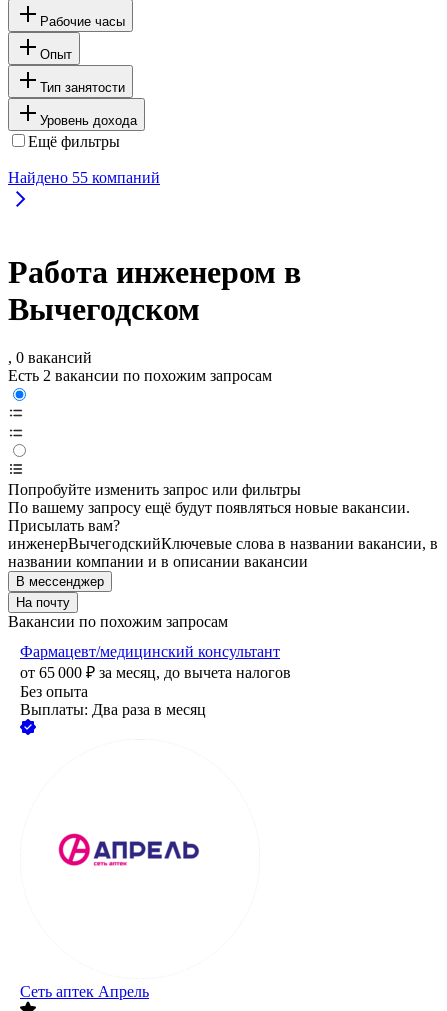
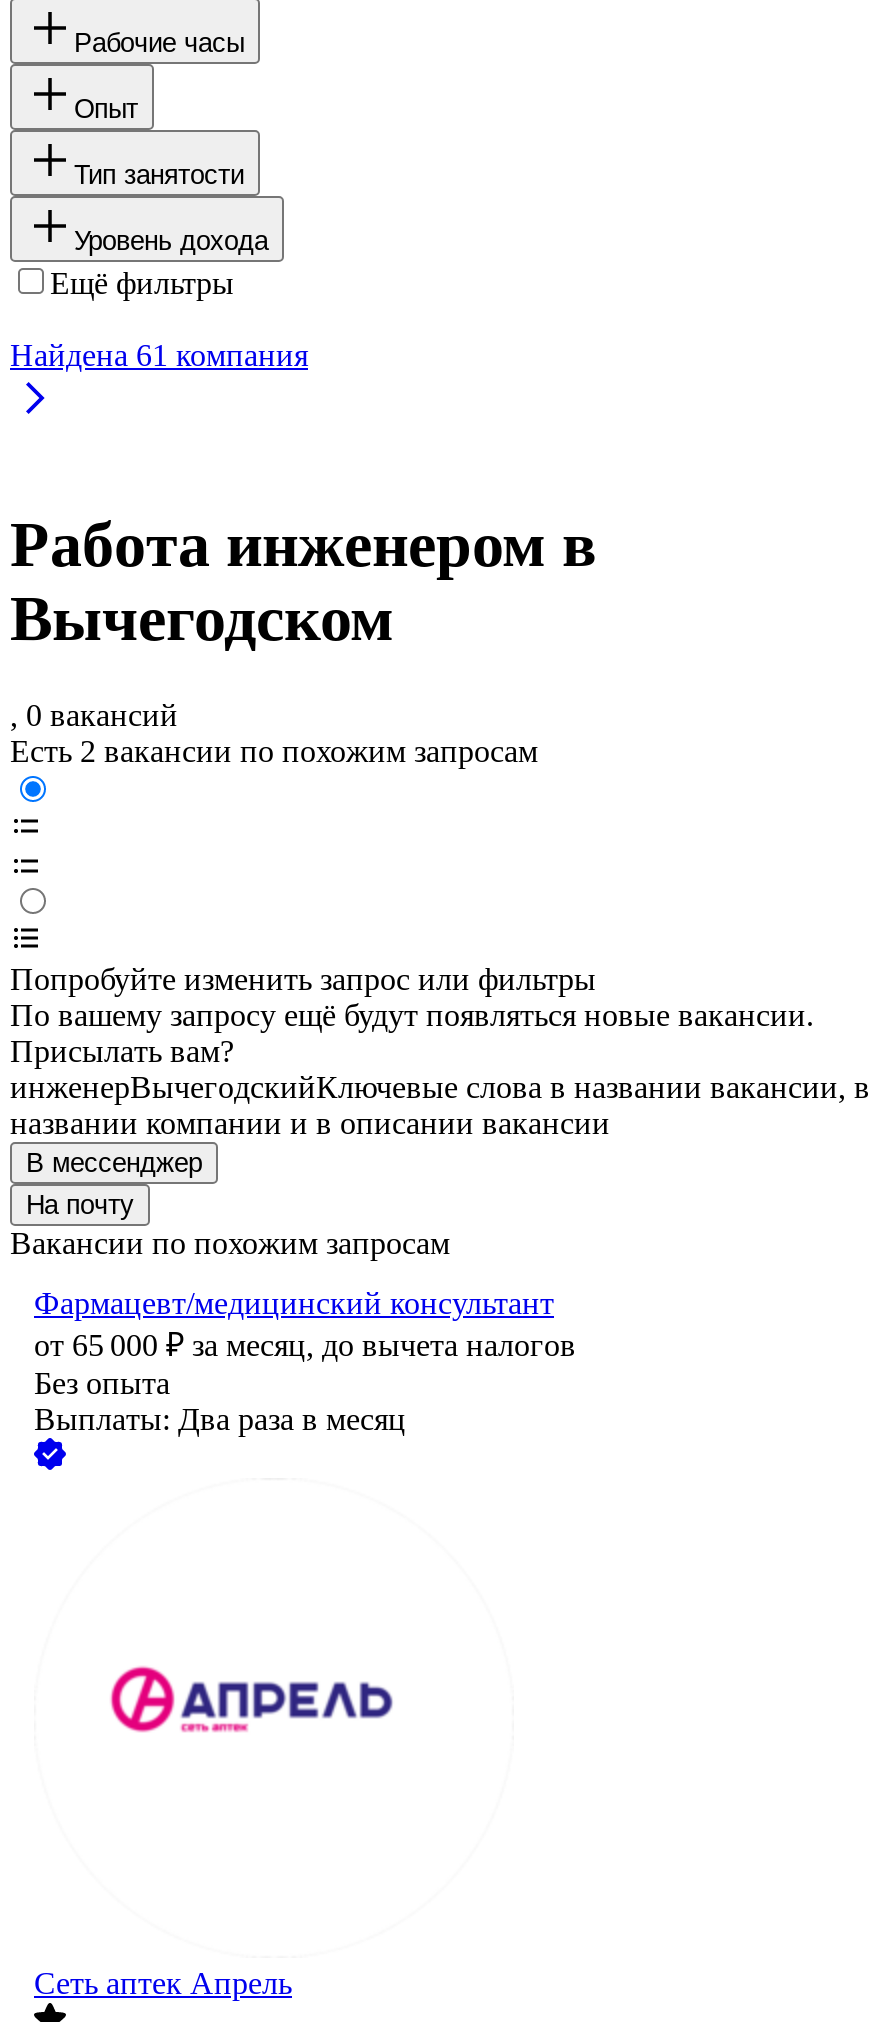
- Найдено 55 компаний
+ Найдена 61 компания
